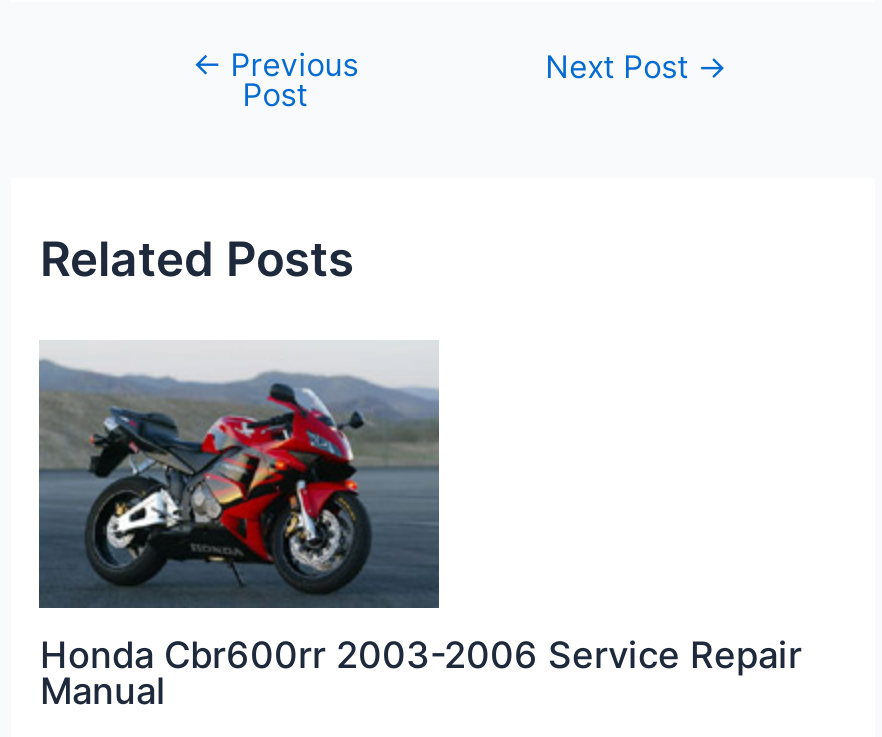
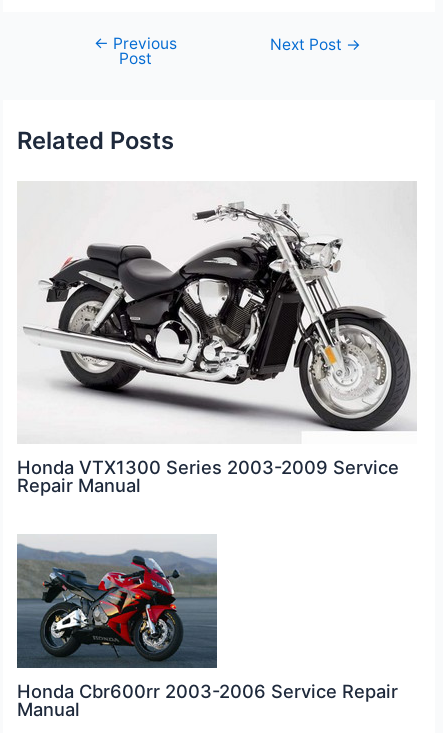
+ [image]
+ Honda VTX1300 Series 2003-2009 Service
+ Repair Manual
